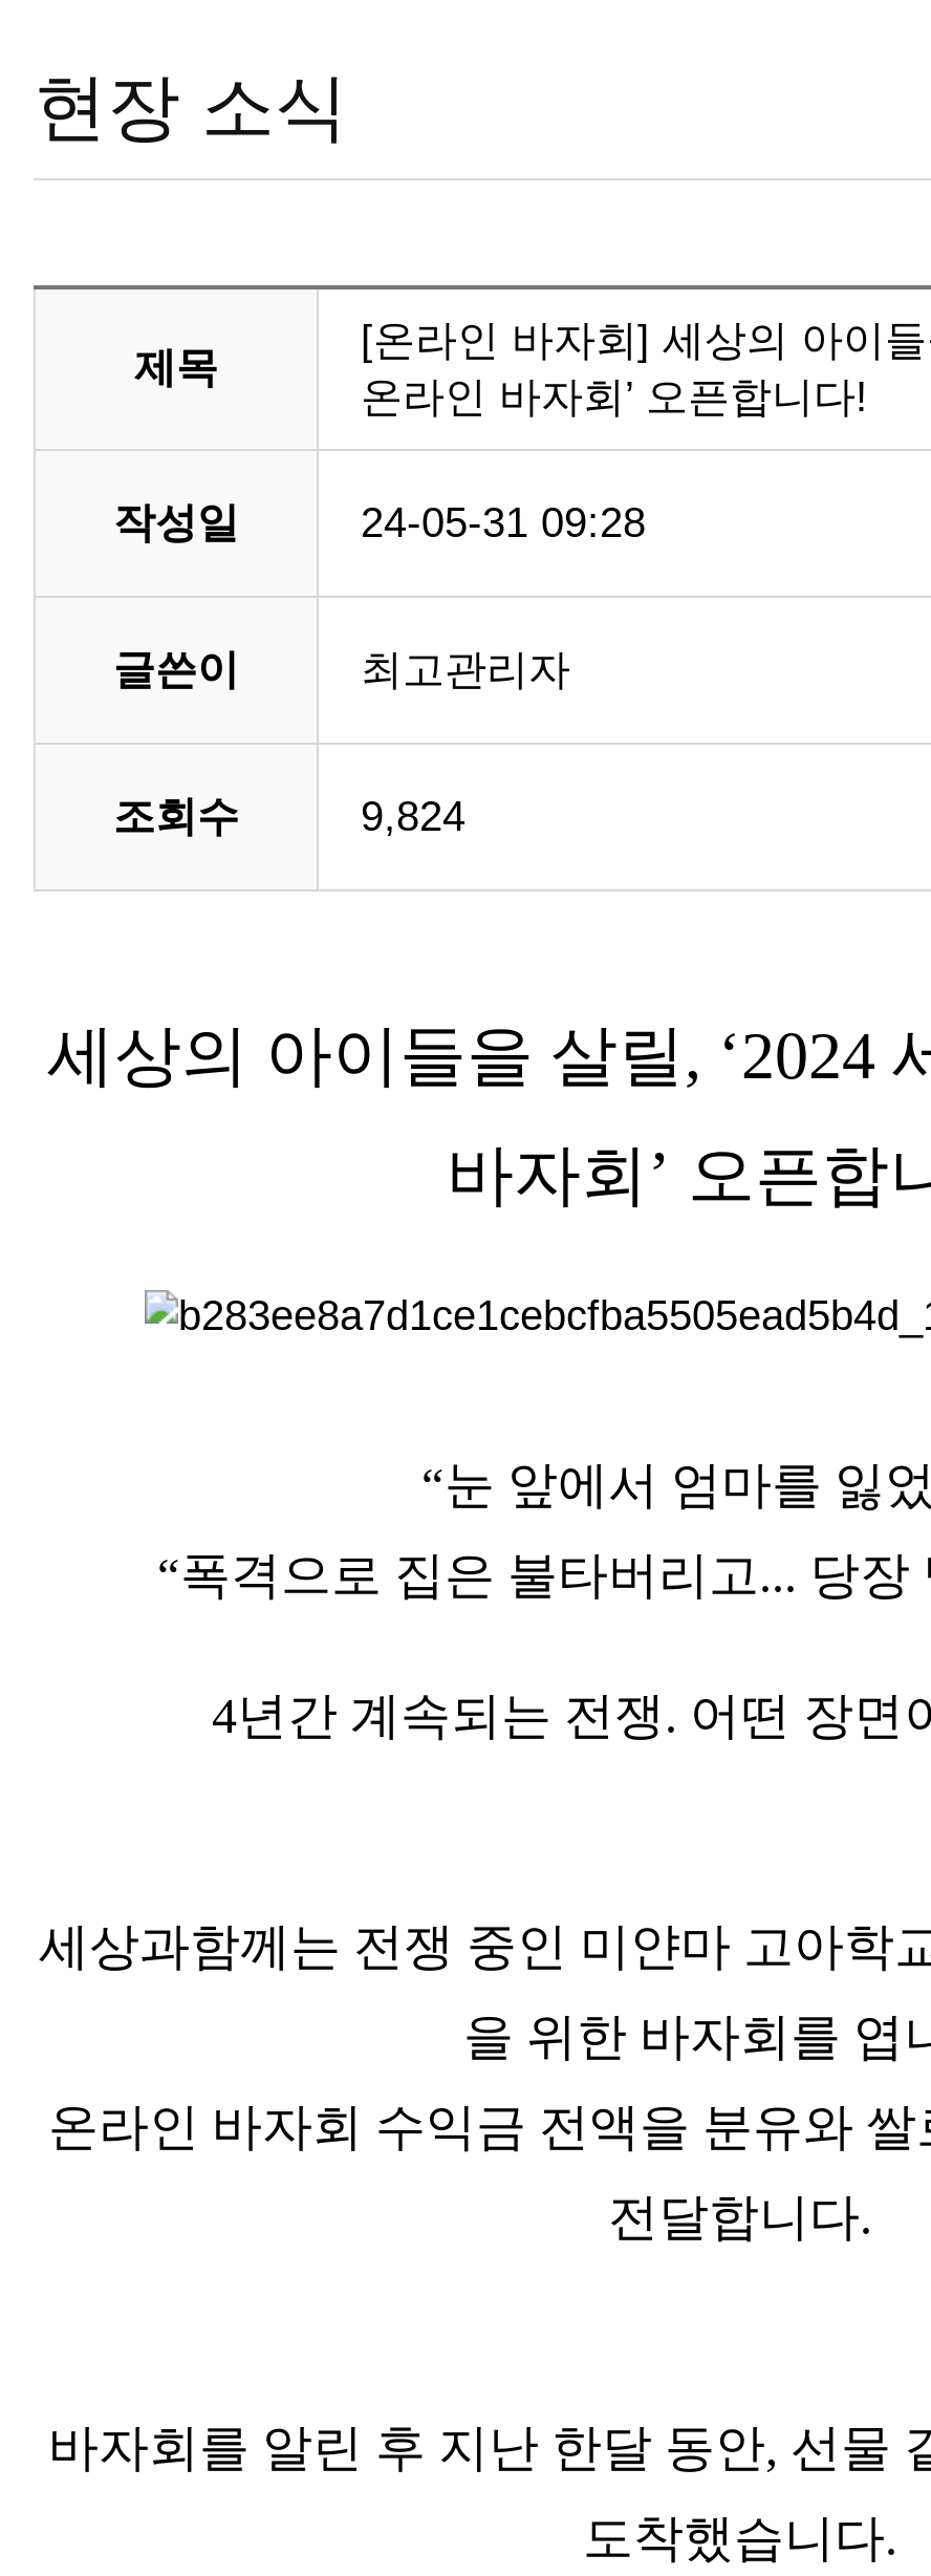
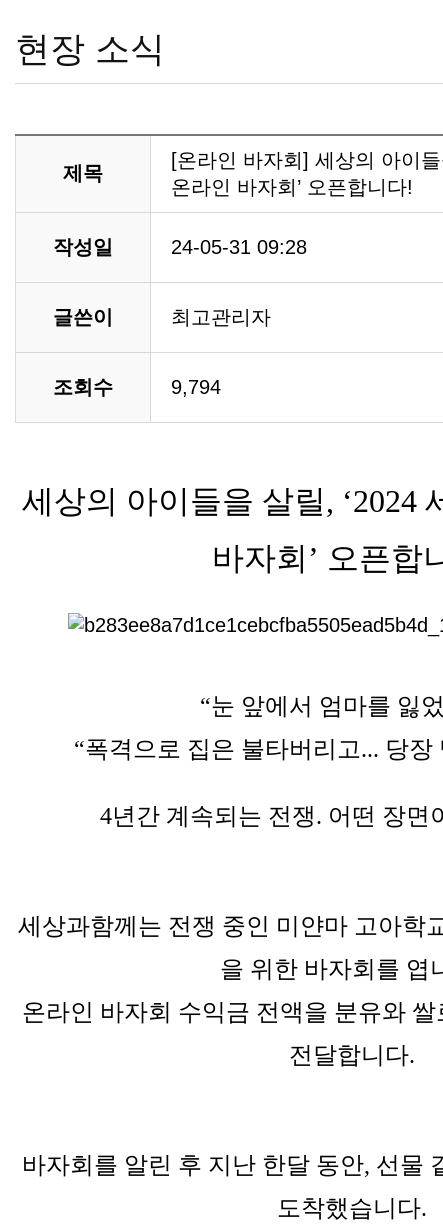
- 9,824
+ 9,794
